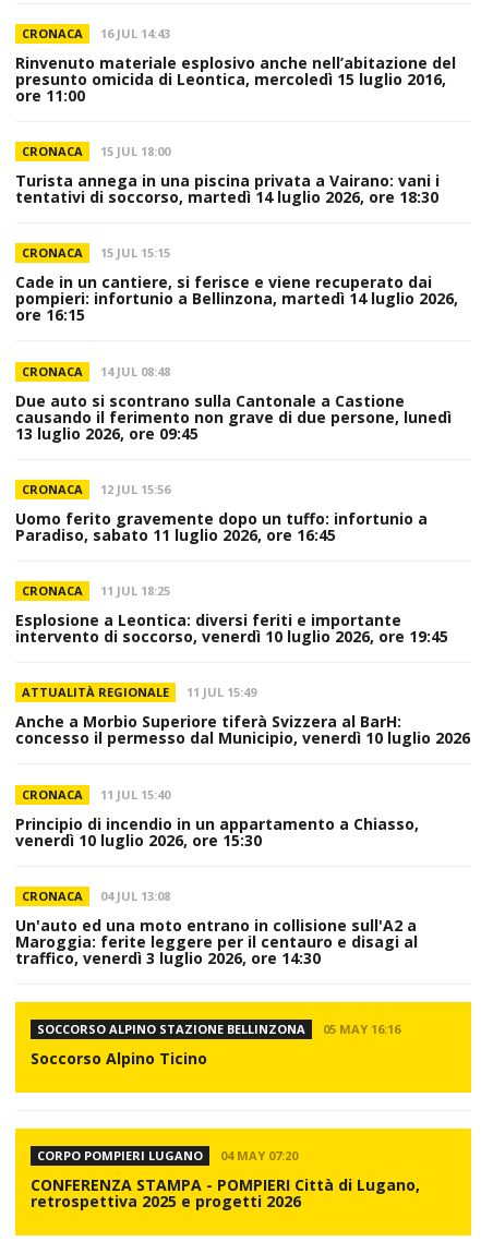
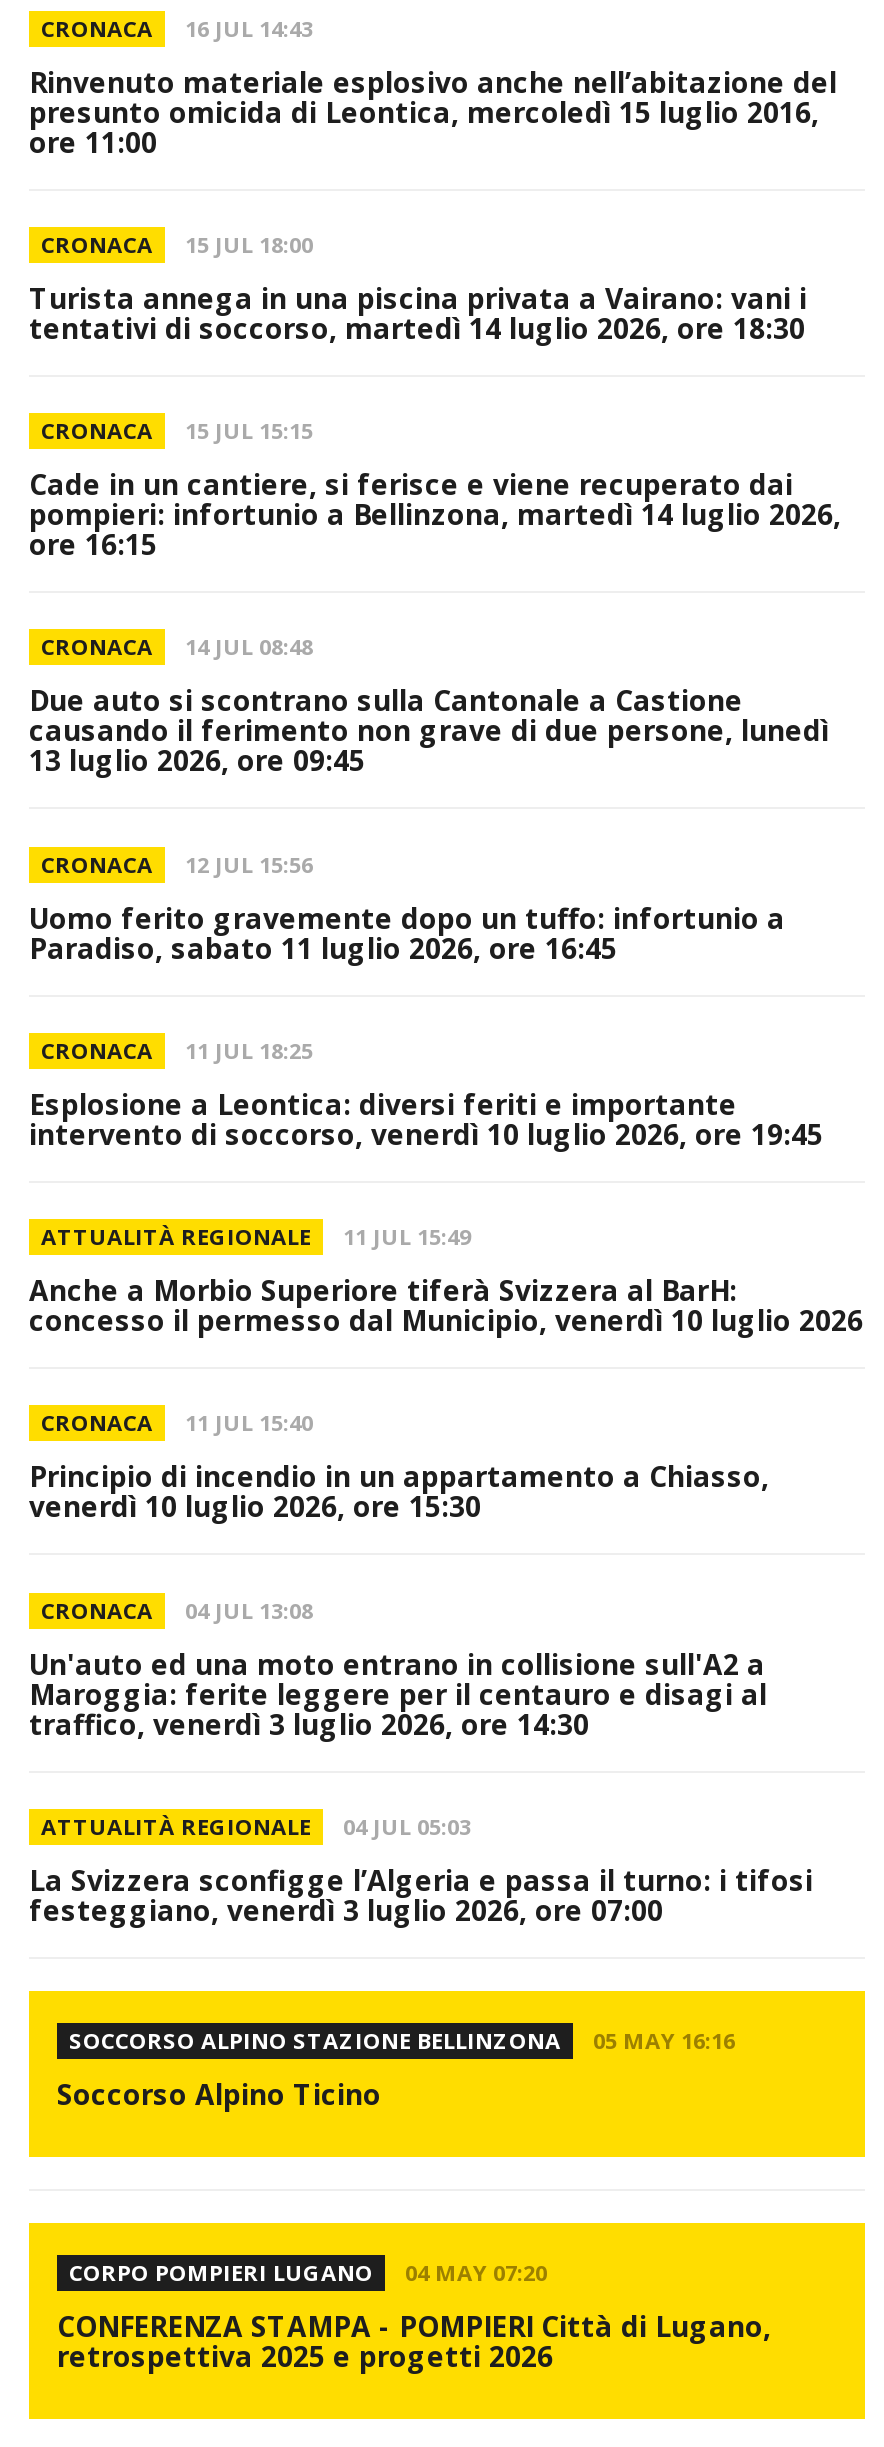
+ ATTUALITÀ REGIONALE
+ 04 JUL 05:03
+ La Svizzera sconfigge l’Algeria e passa il turno: i tifosi
+ festeggiano, venerdì 3 luglio 2026, ore 07:00
